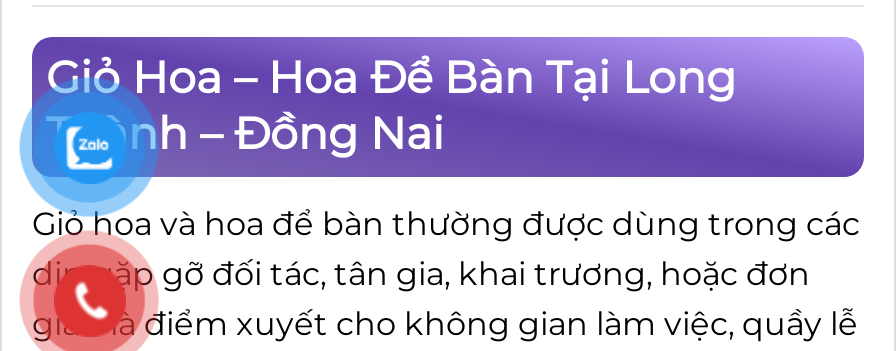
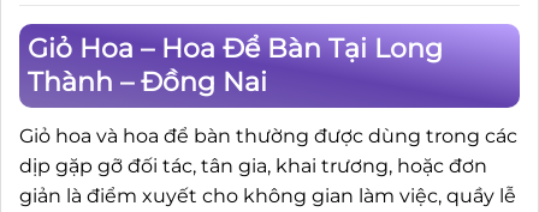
- [image]
+ [image]
